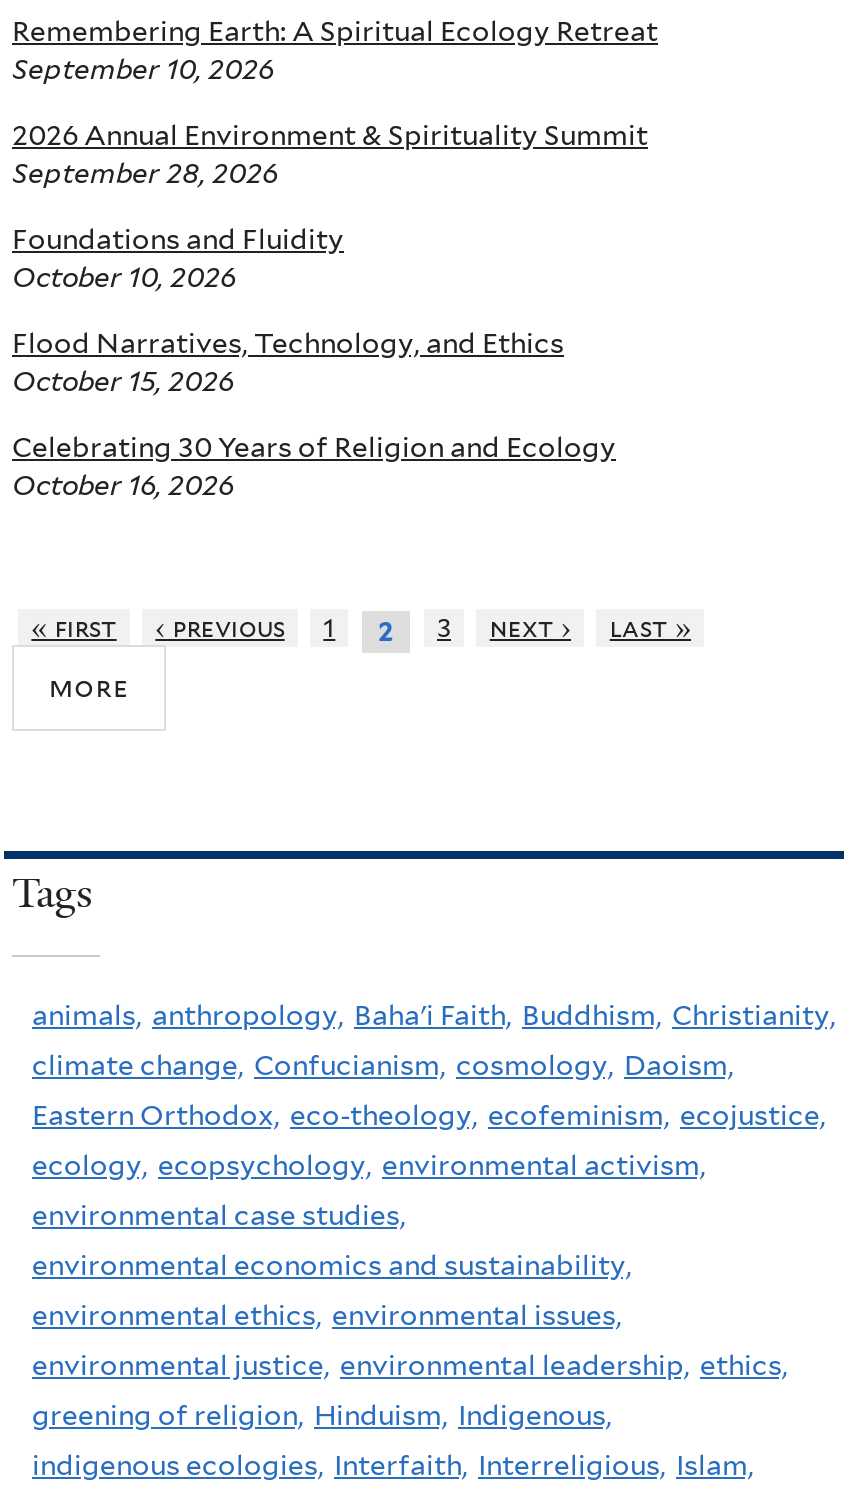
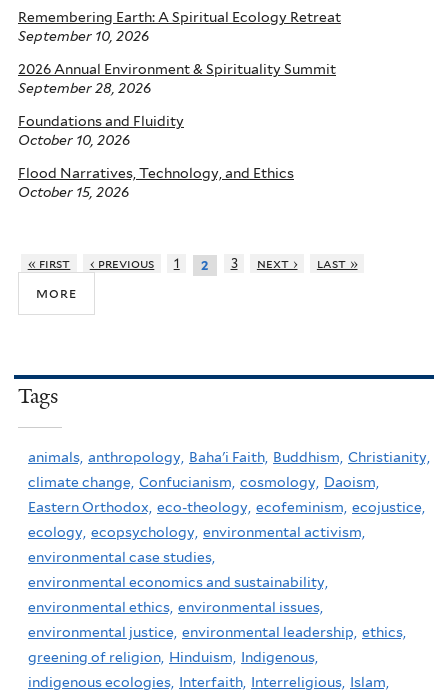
- Celebrating 30 Years of Religion and Ecology
- October 16, 2026
